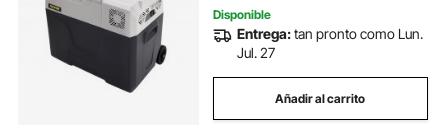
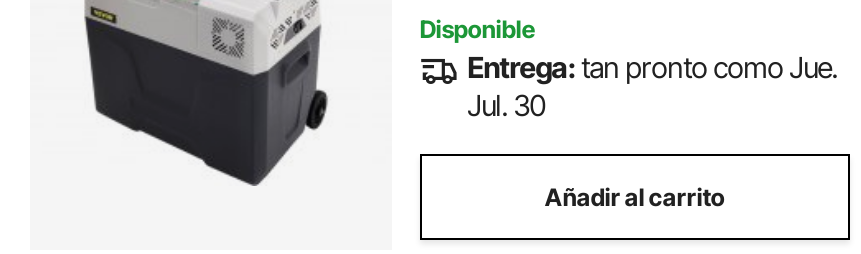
- Entrega: tan pronto como Lun.
+ Entrega: tan pronto como Jue.

- Jul. 27
+ Jul. 30
